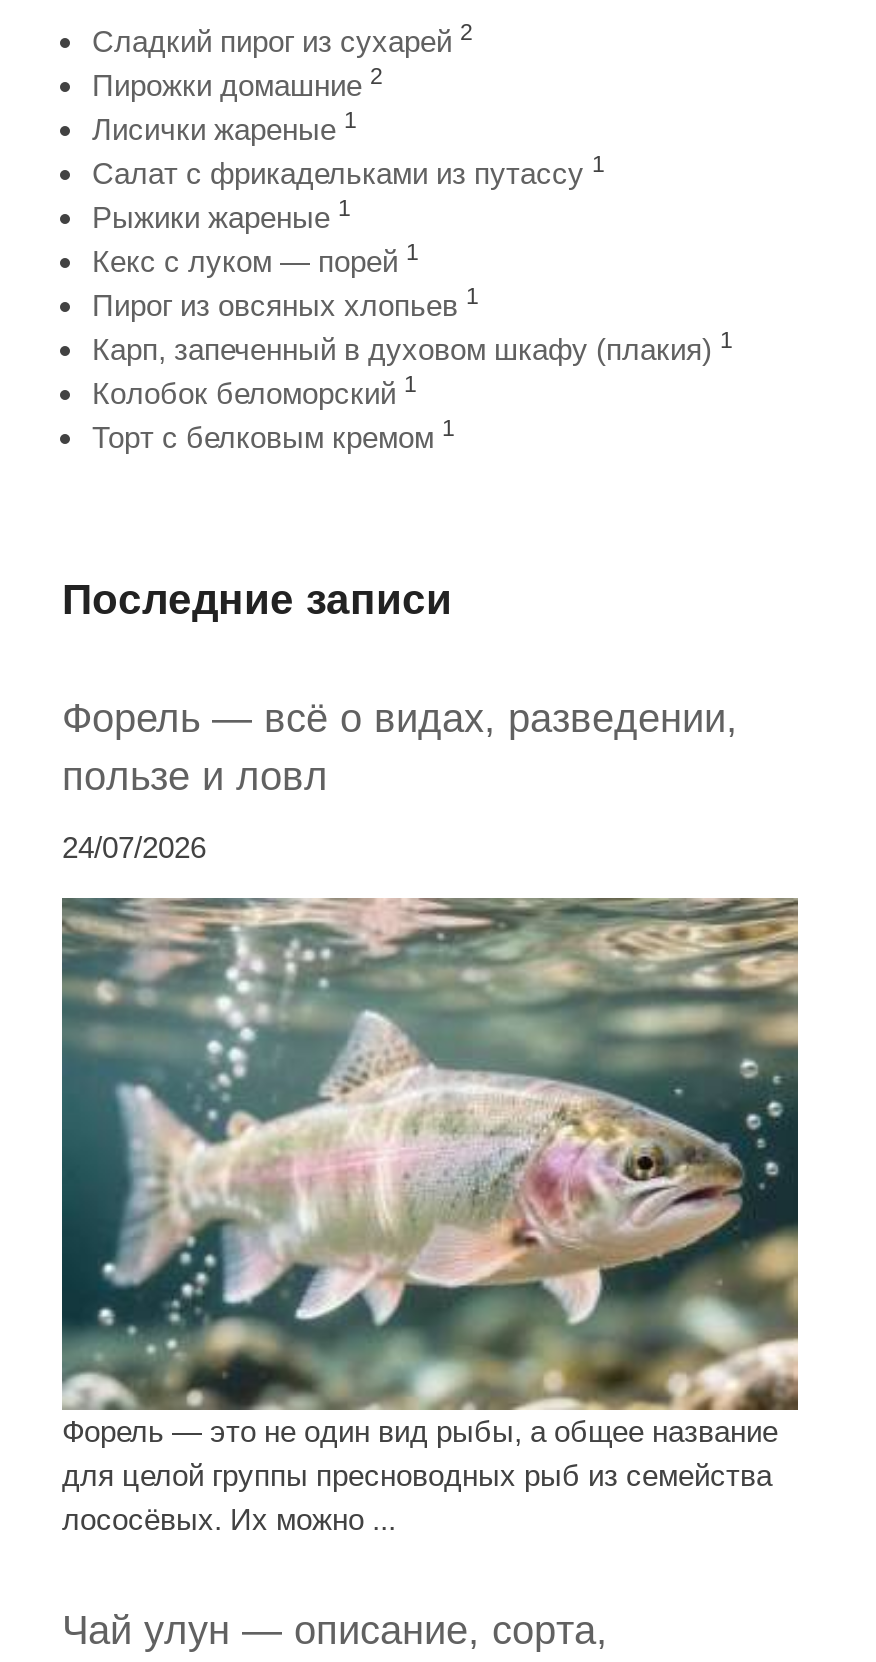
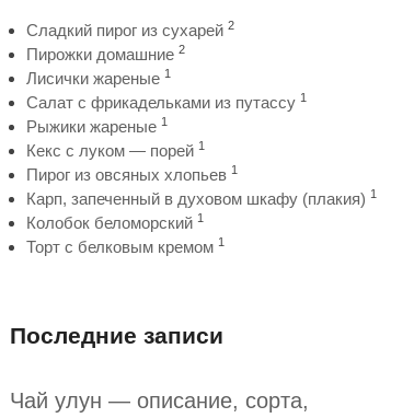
- Форель — всё о видах, разведении,
- пользе и ловл
- 24/07/2026

- [image]
- Форель — это не один вид рыбы, а общее название
- для целой группы пресноводных рыб из семейства
- лососёвых. Их можно ...
